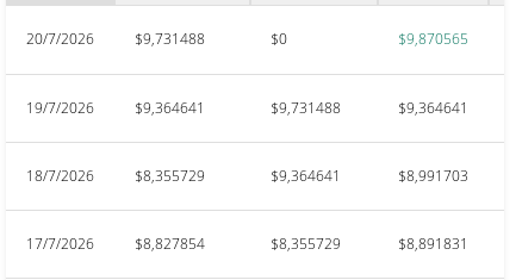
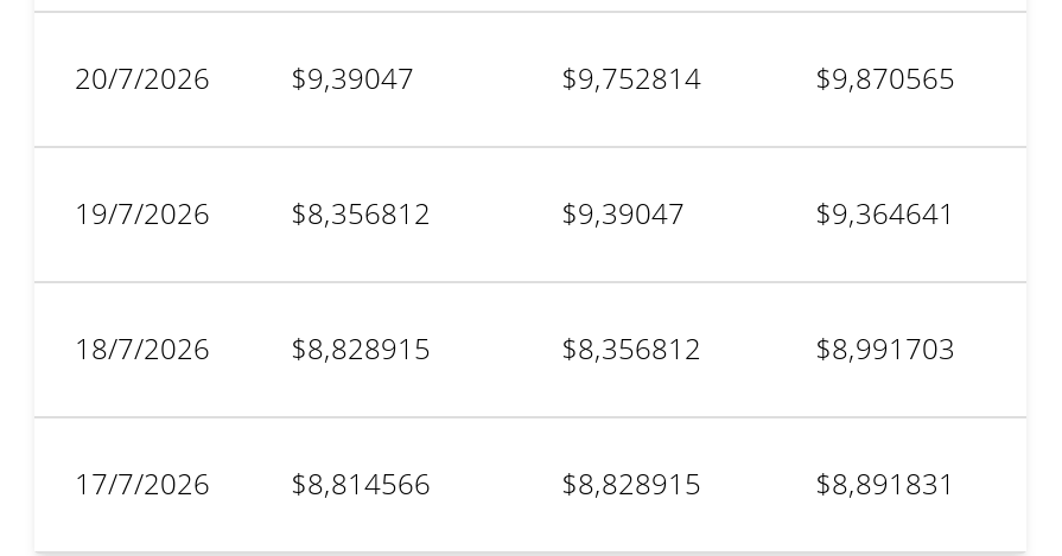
- 20/7/2026 $9,731488
+ 20/7/2026 $9,39047

- $0
+ $9,752814

- 19/7/2026 $9,364641
+ 19/7/2026 $8,356812

- $9,731488
+ $9,39047

- 18/7/2026 $8,355729
+ 18/7/2026 $8,828915

- $9,364641
+ $8,356812

- 17/7/2026 $8,827854
+ 17/7/2026 $8,814566

- $8,355729
+ $8,828915
